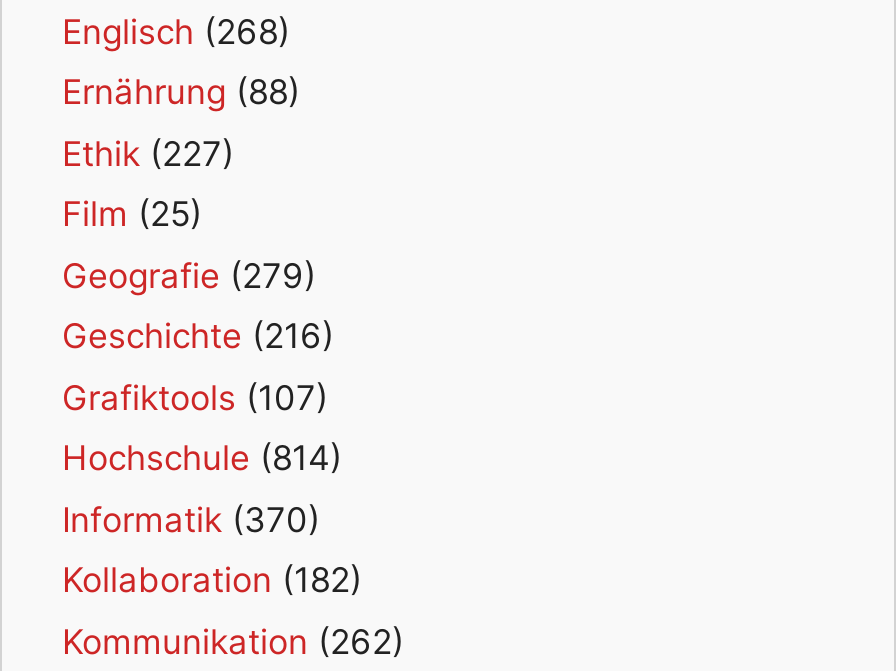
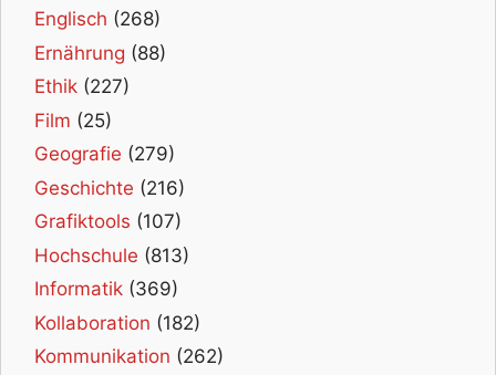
- Hochschule (814)
+ Hochschule (813)

- Informatik (370)
+ Informatik (369)
